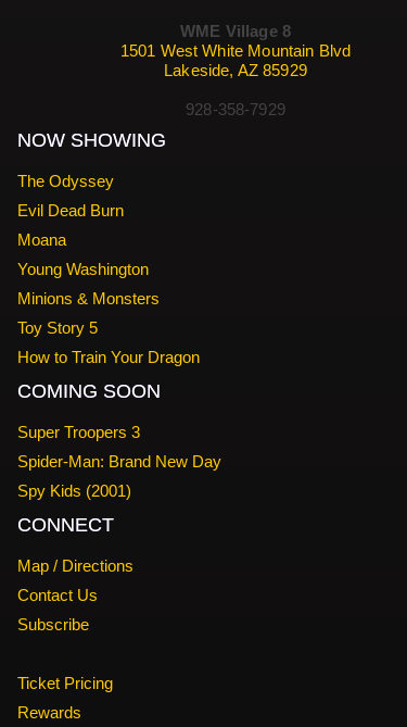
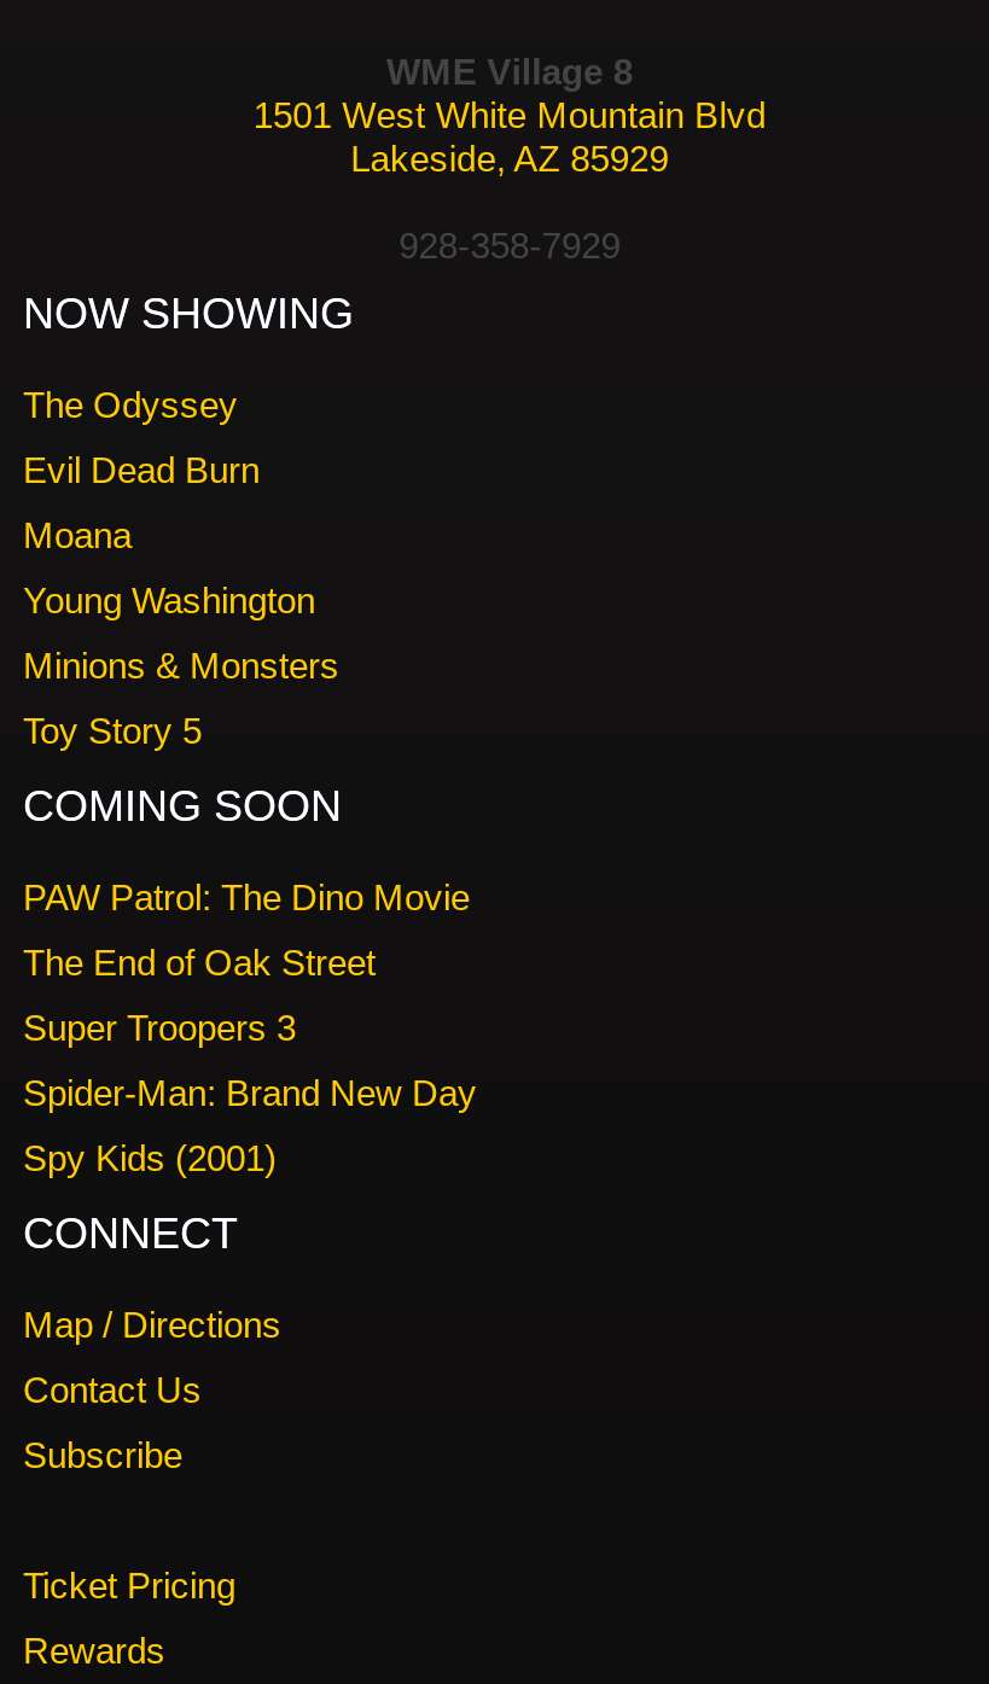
- How to Train Your Dragon

moved up: COMING SOON

+ PAW Patrol: The Dino Movie
+ The End of Oak Street
